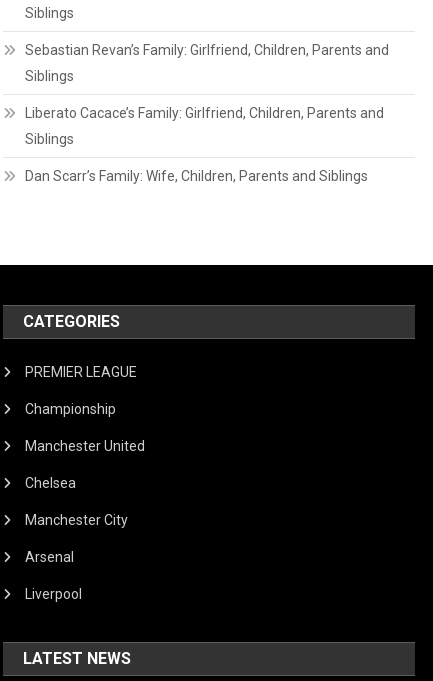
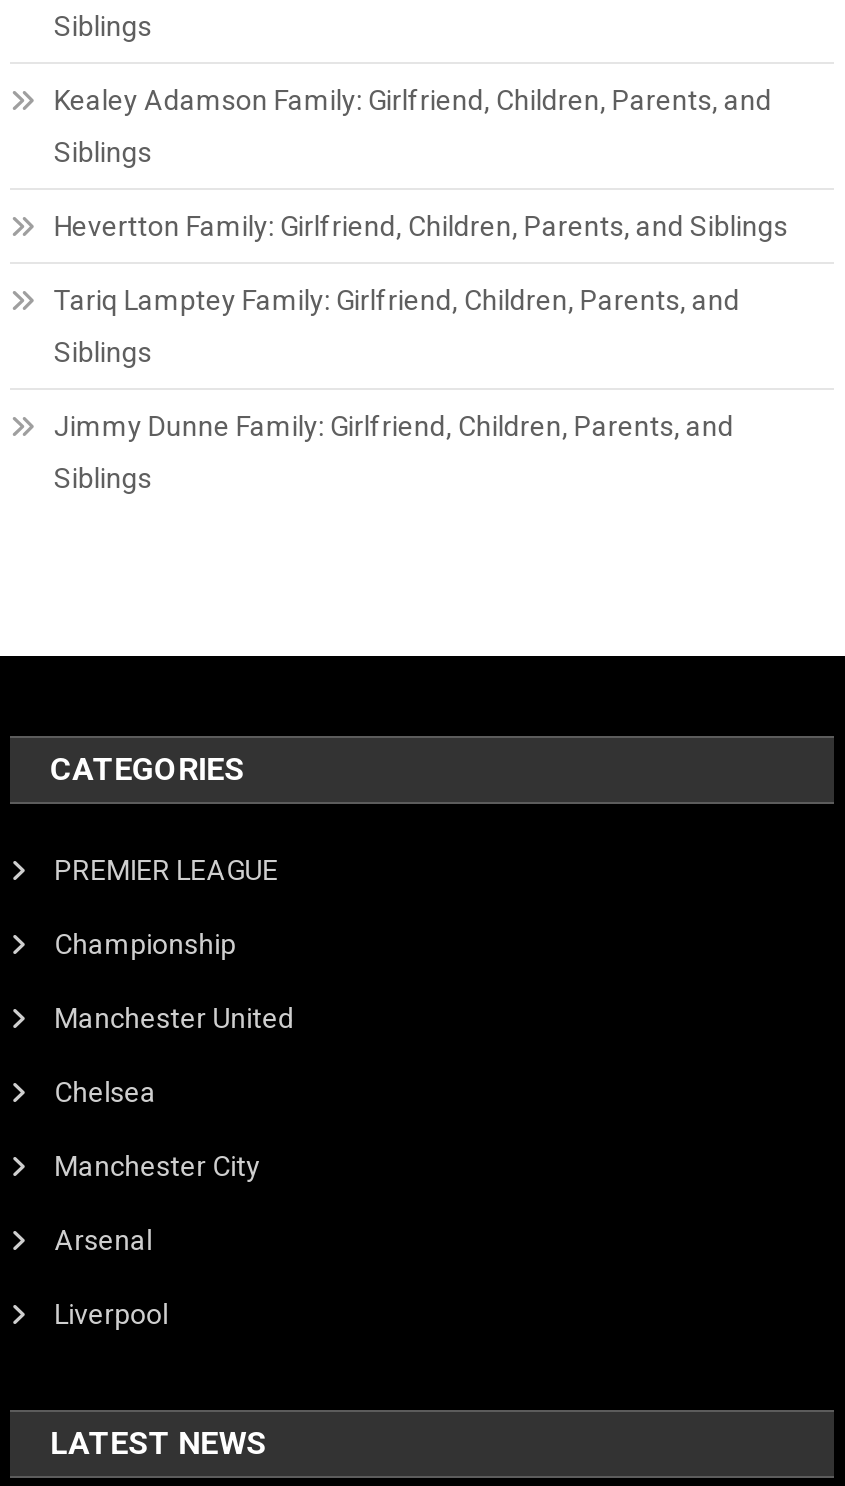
- Sebastian Revan’s Family: Girlfriend, Children, Parents and
+ Kealey Adamson Family: Girlfriend, Children, Parents, and

- Liberato Cacace’s Family: Girlfriend, Children, Parents and
+ Hevertton Family: Girlfriend, Children, Parents, and Siblings
+ Tariq Lamptey Family: Girlfriend, Children, Parents, and

- Dan Scarr’s Family: Wife, Children, Parents and Siblings
+ Jimmy Dunne Family: Girlfriend, Children, Parents, and
+ Siblings
